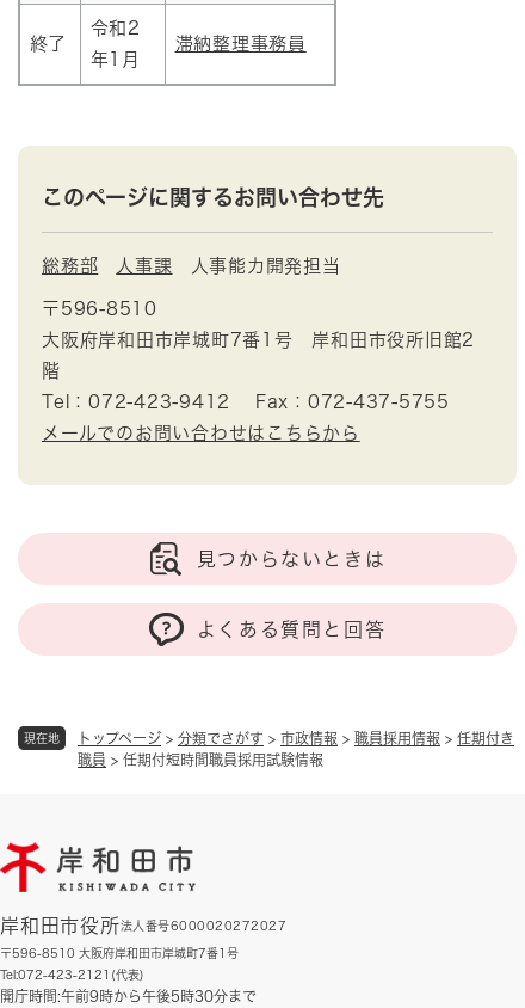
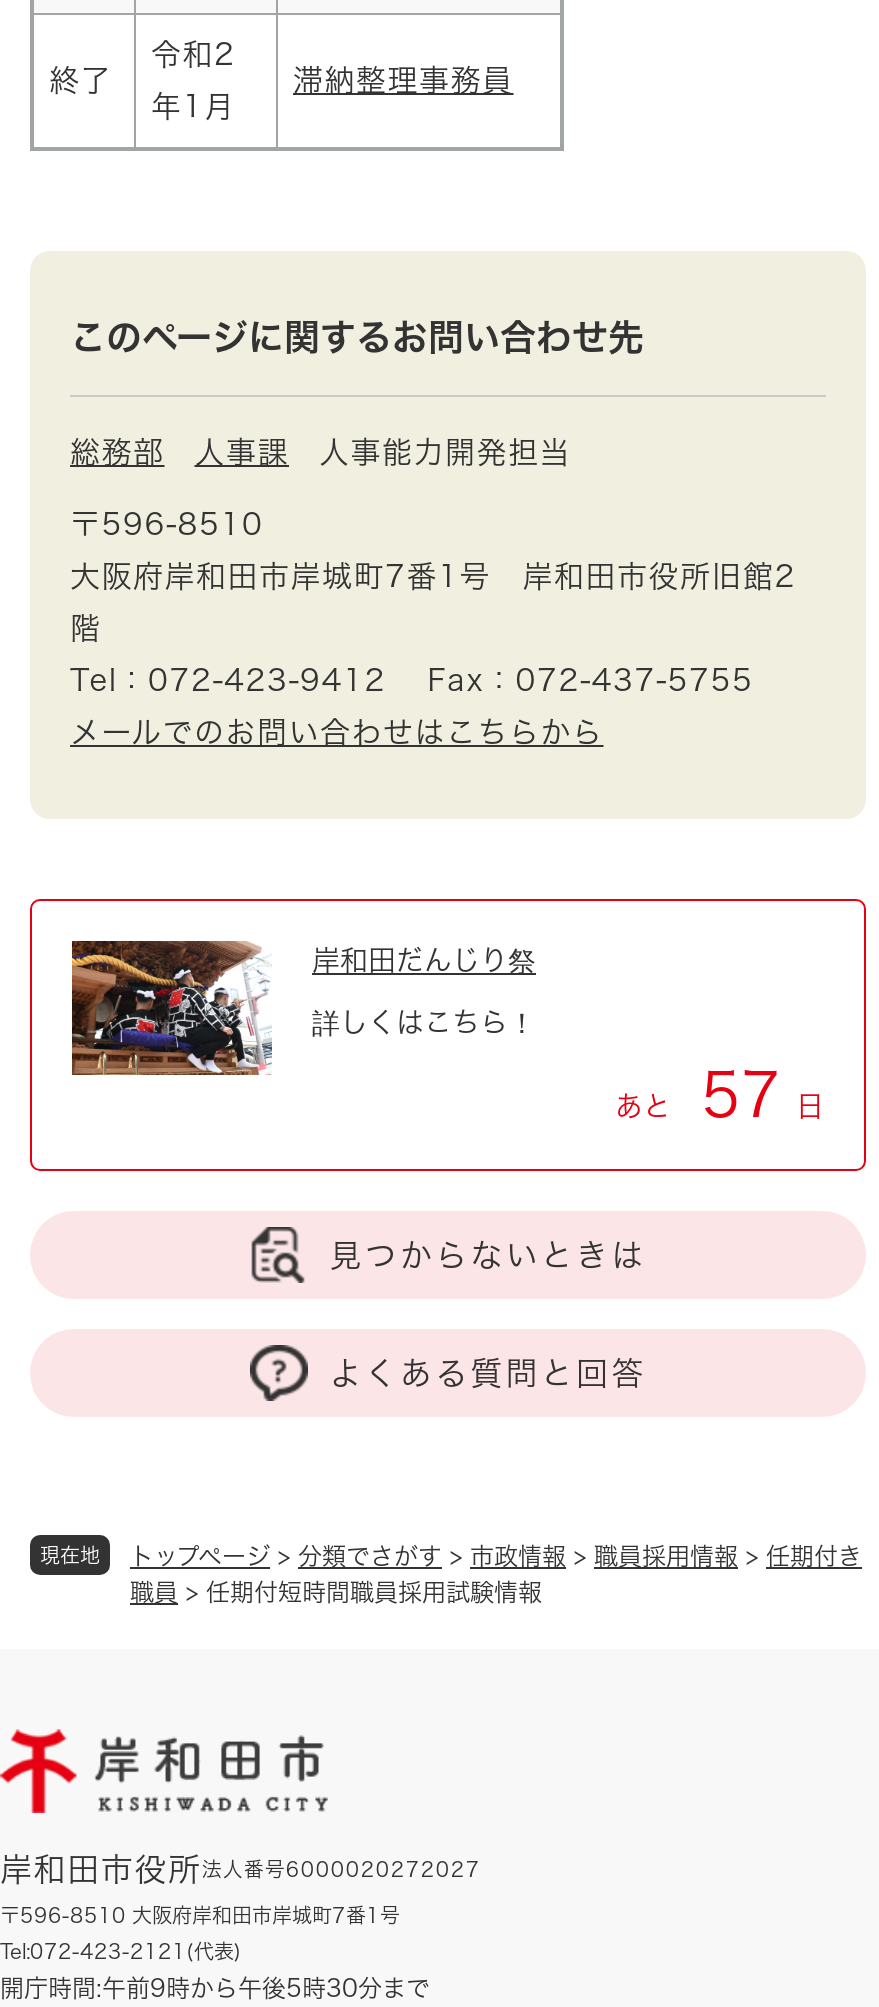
+ [image]
+ 岸和田だんじり祭
+ 詳しくはこちら！
+ あと
+ 57 日
